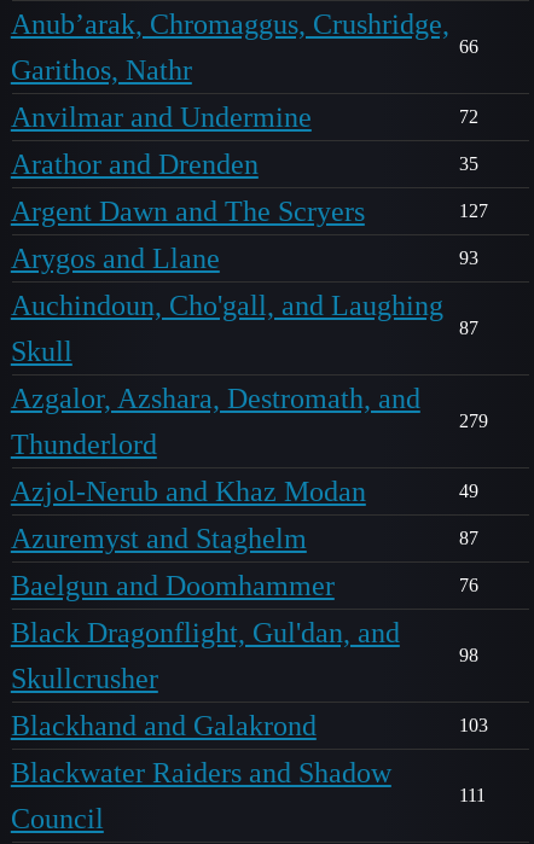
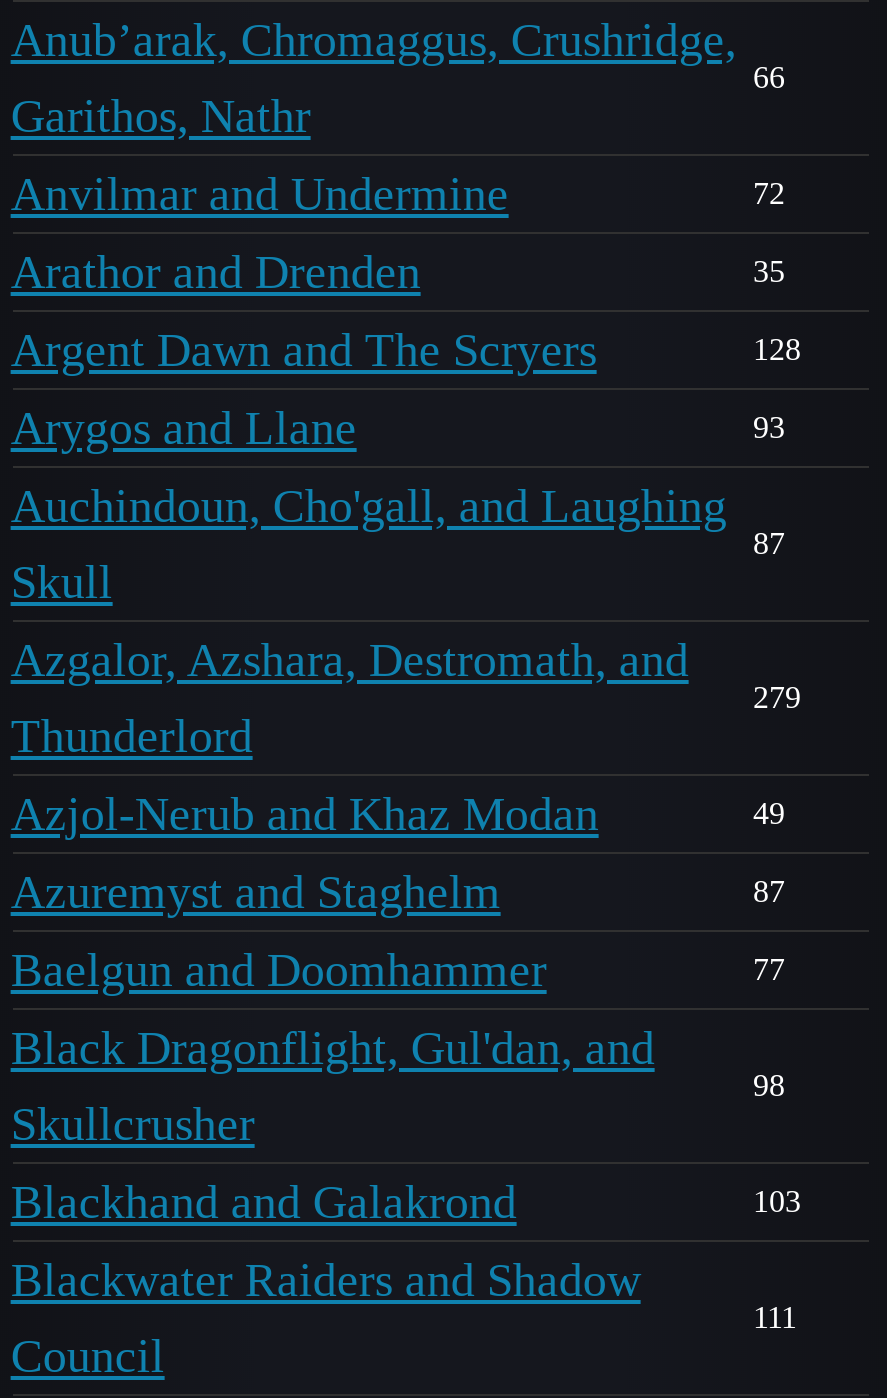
- 127
+ 128

- 76
+ 77
